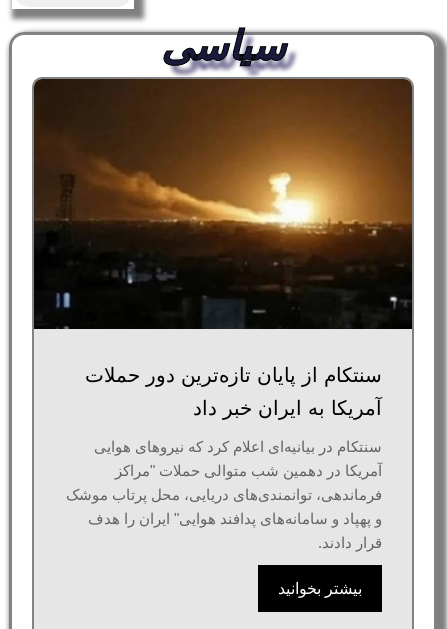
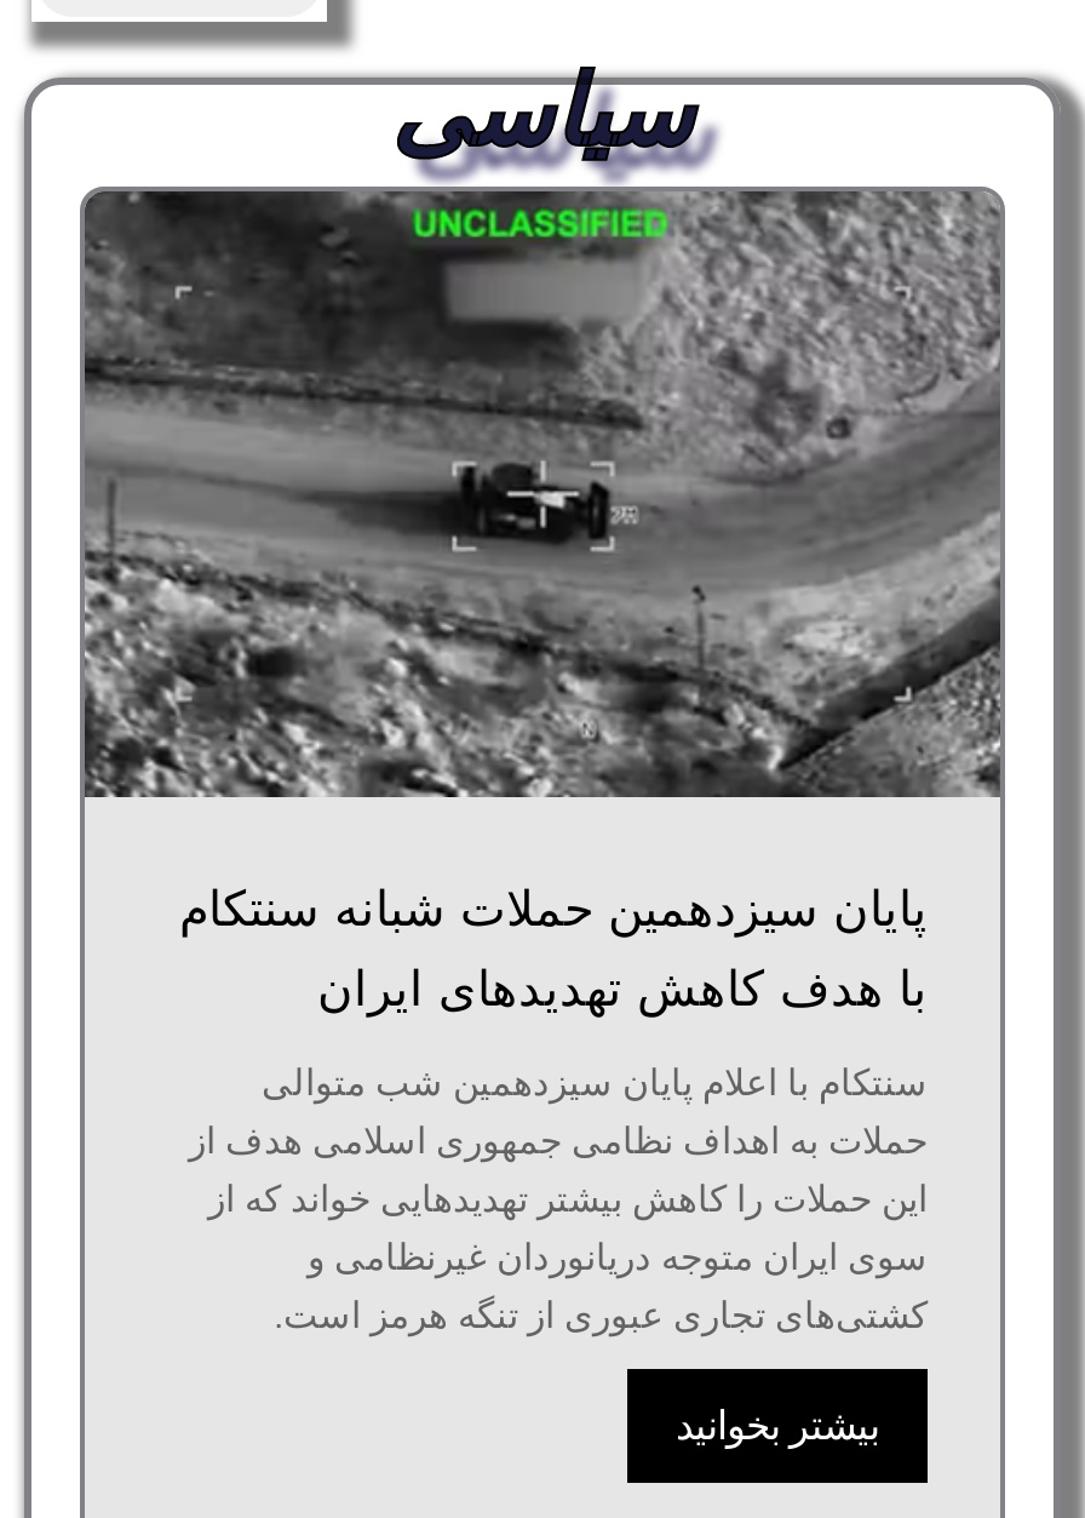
- [image]
- سنتکام از پایان تازه‌ترین دور حملات
+ [image]
+ پایان سیزدهمین حملات شبانه سنتکام

- آمریکا به ایران خبر داد
+ با هدف کاهش تهدیدهای ایران

- سنتکام در بیانیه‌ای اعلام کرد که نیروهای هوایی
- آمریکا در دهمین شب متوالی حملات "مراکز
- فرماندهی، توانمندی‌های دریایی، محل پرتاب موشک‌
- و پهپاد و سامانه‌های پدافند هوایی" ایران را هدف
- قرار دادند.
+ سنتکام با اعلام پایان سیزدهمین شب متوالی
+ حملات به اهداف نظامی جمهوری اسلامی هدف از
+ این حملات را کاهش بیشتر تهدیدهایی خواند که از
+ سوی ایران متوجه دریانوردان غیرنظامی و
+ کشتی‌های تجاری عبوری از تنگه هرمز است.
